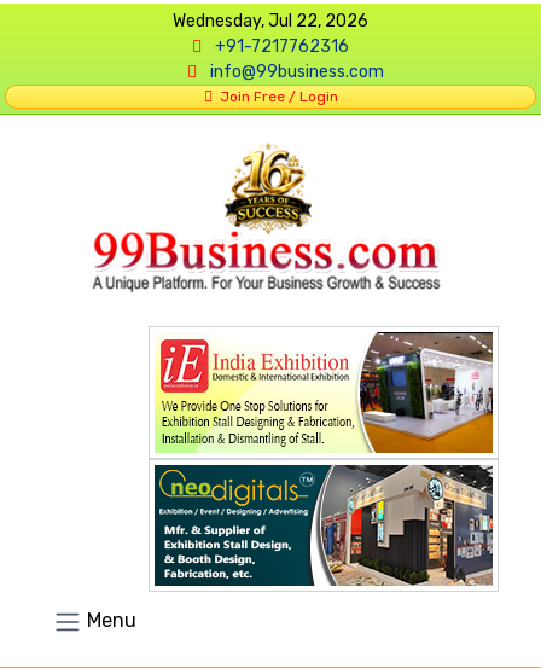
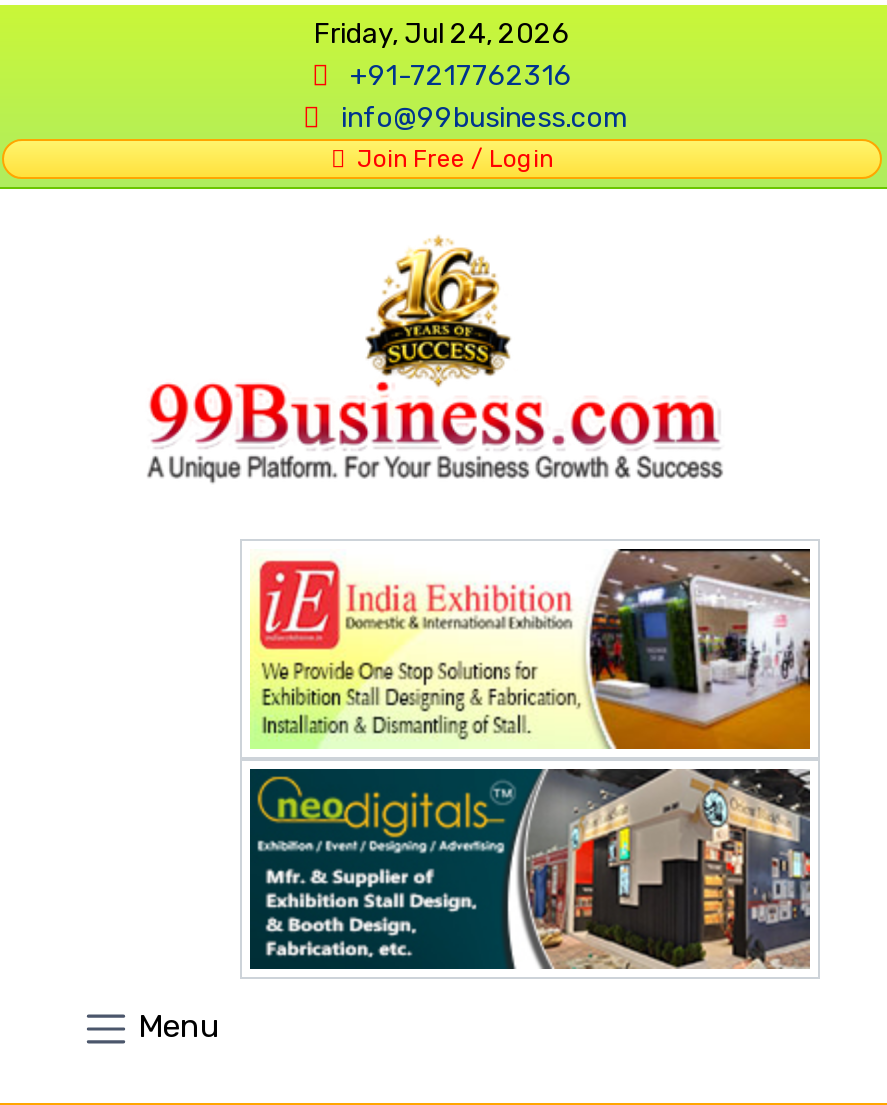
- Wednesday, Jul 22, 2026
+ Friday, Jul 24, 2026
